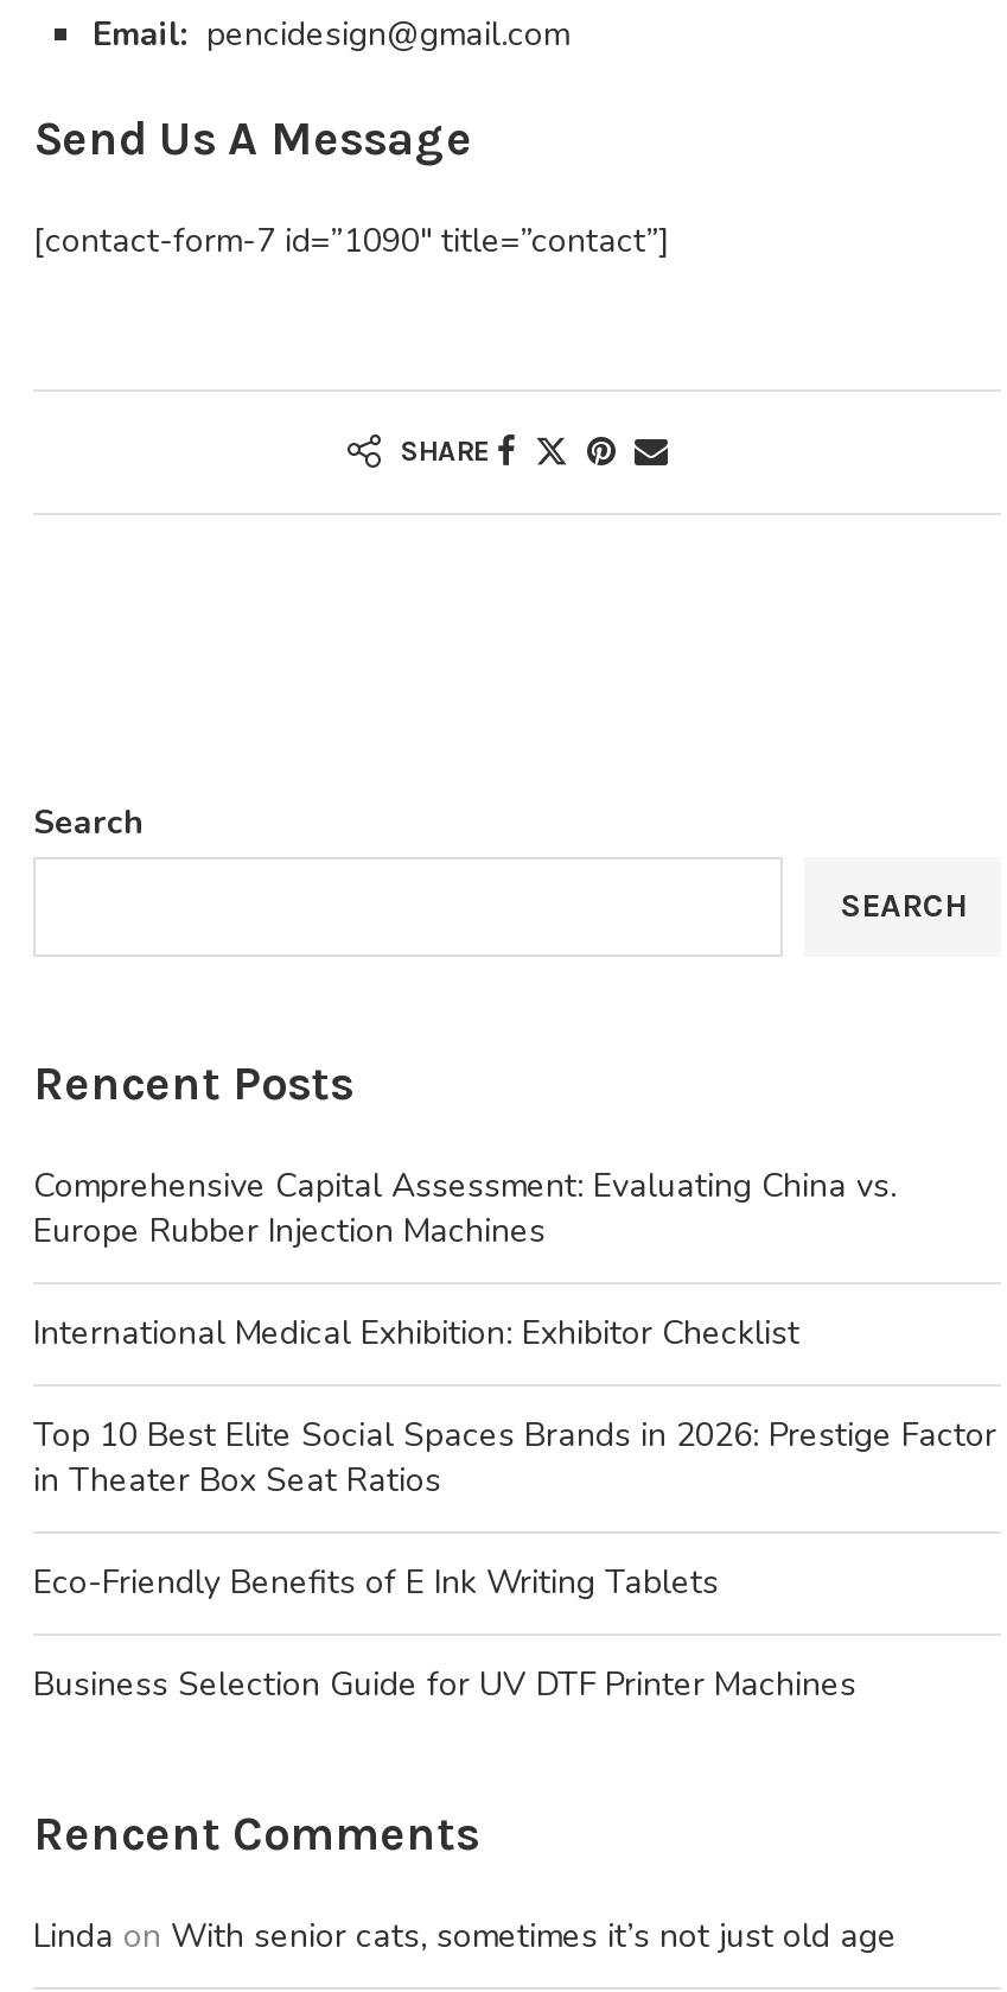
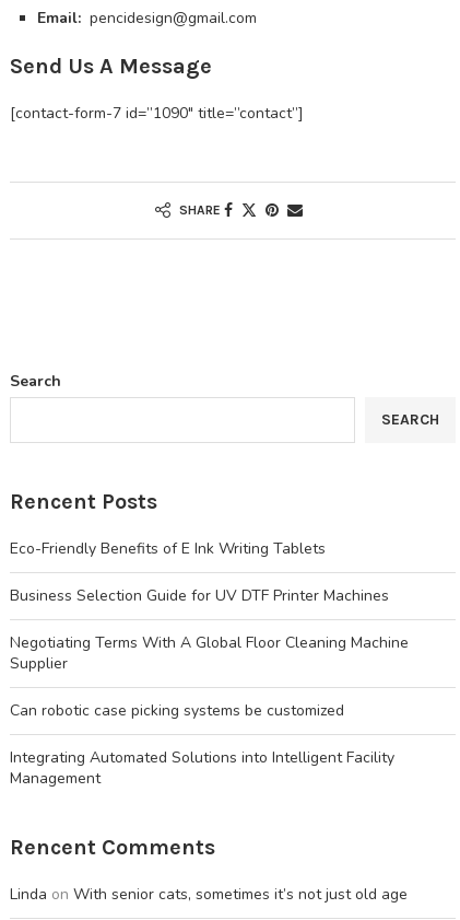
- Comprehensive Capital Assessment: Evaluating China vs.
- Europe Rubber Injection Machines
- International Medical Exhibition: Exhibitor Checklist
- Top 10 Best Elite Social Spaces Brands in 2026: Prestige Factor
- in Theater Box Seat Ratios

moved up: Eco-Friendly Benefits of E Ink Writing Tablets | Business Selection Guide for UV DTF Printer Machines

+ Negotiating Terms With A Global Floor Cleaning Machine
+ Supplier
+ Can robotic case picking systems be customized
+ Integrating Automated Solutions into Intelligent Facility
+ Management
